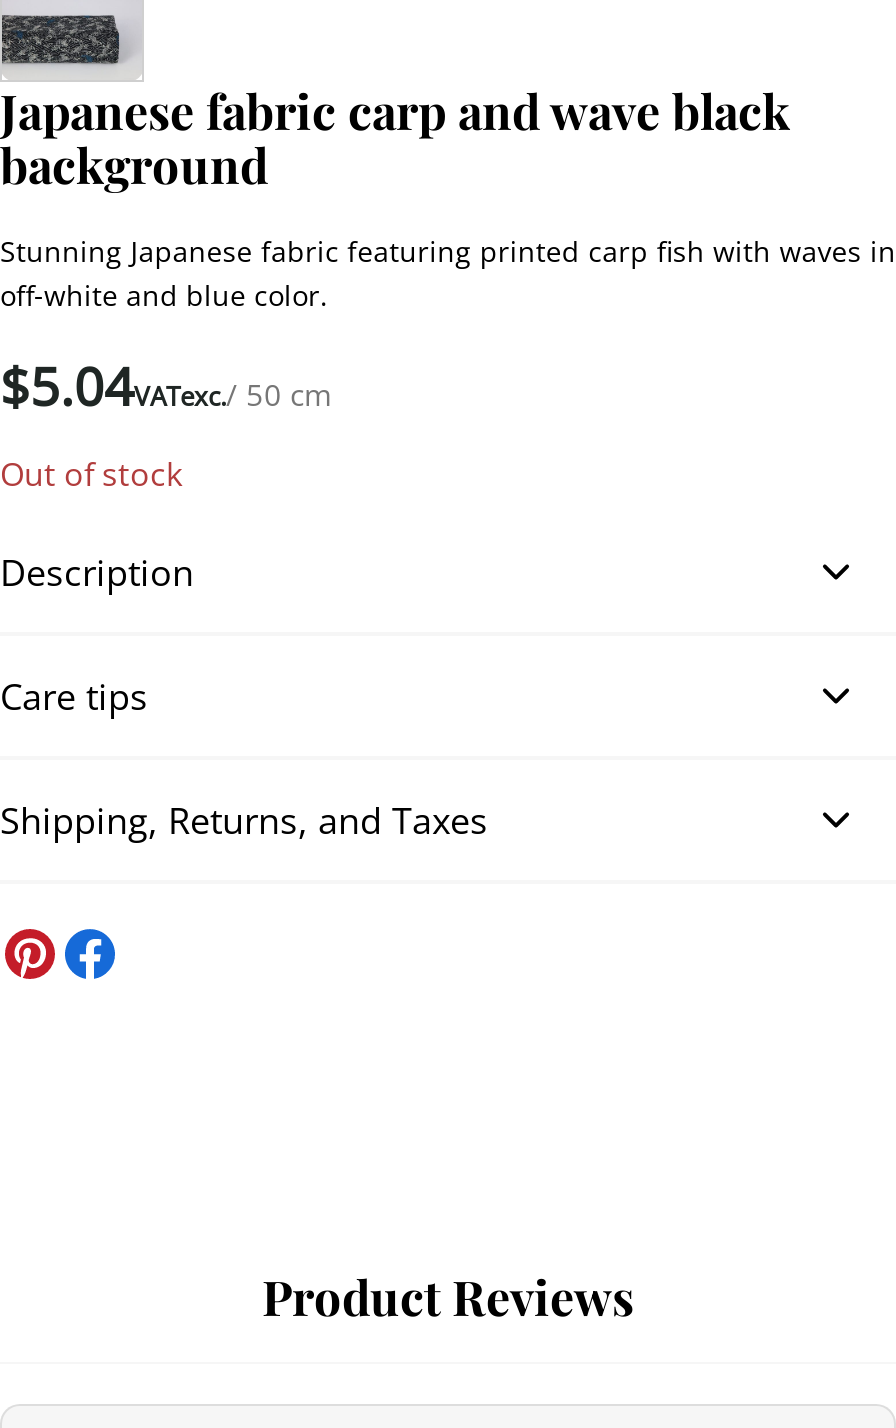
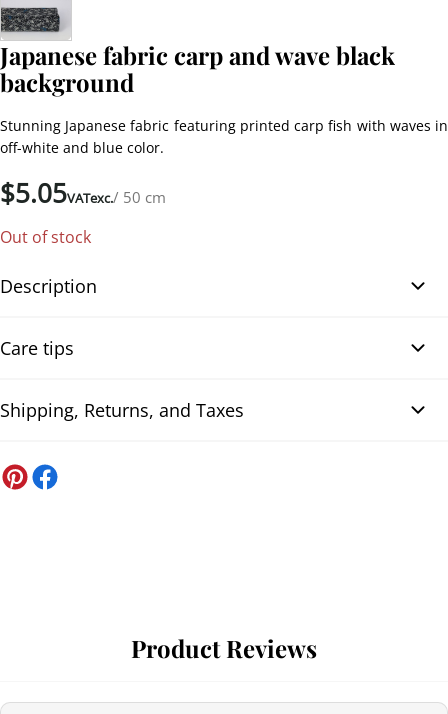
- $5.04VATexc. / 50 cm
+ $5.05VATexc. / 50 cm
